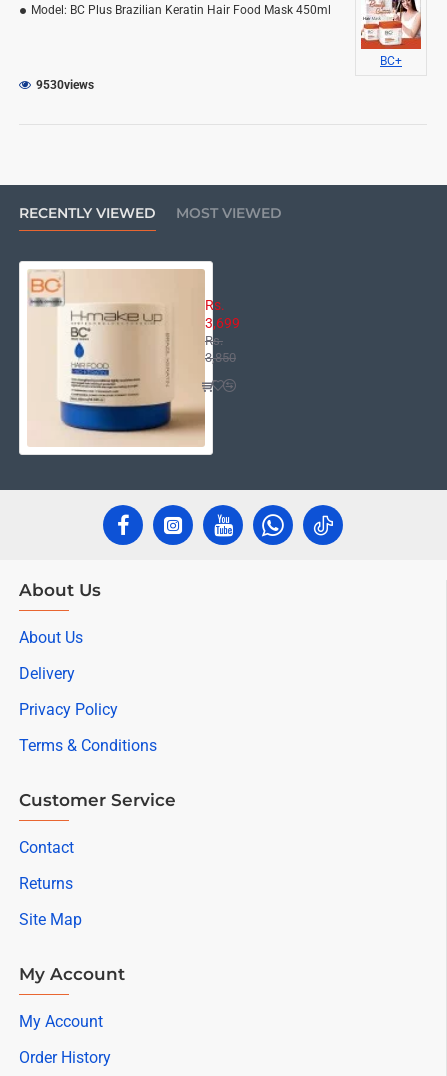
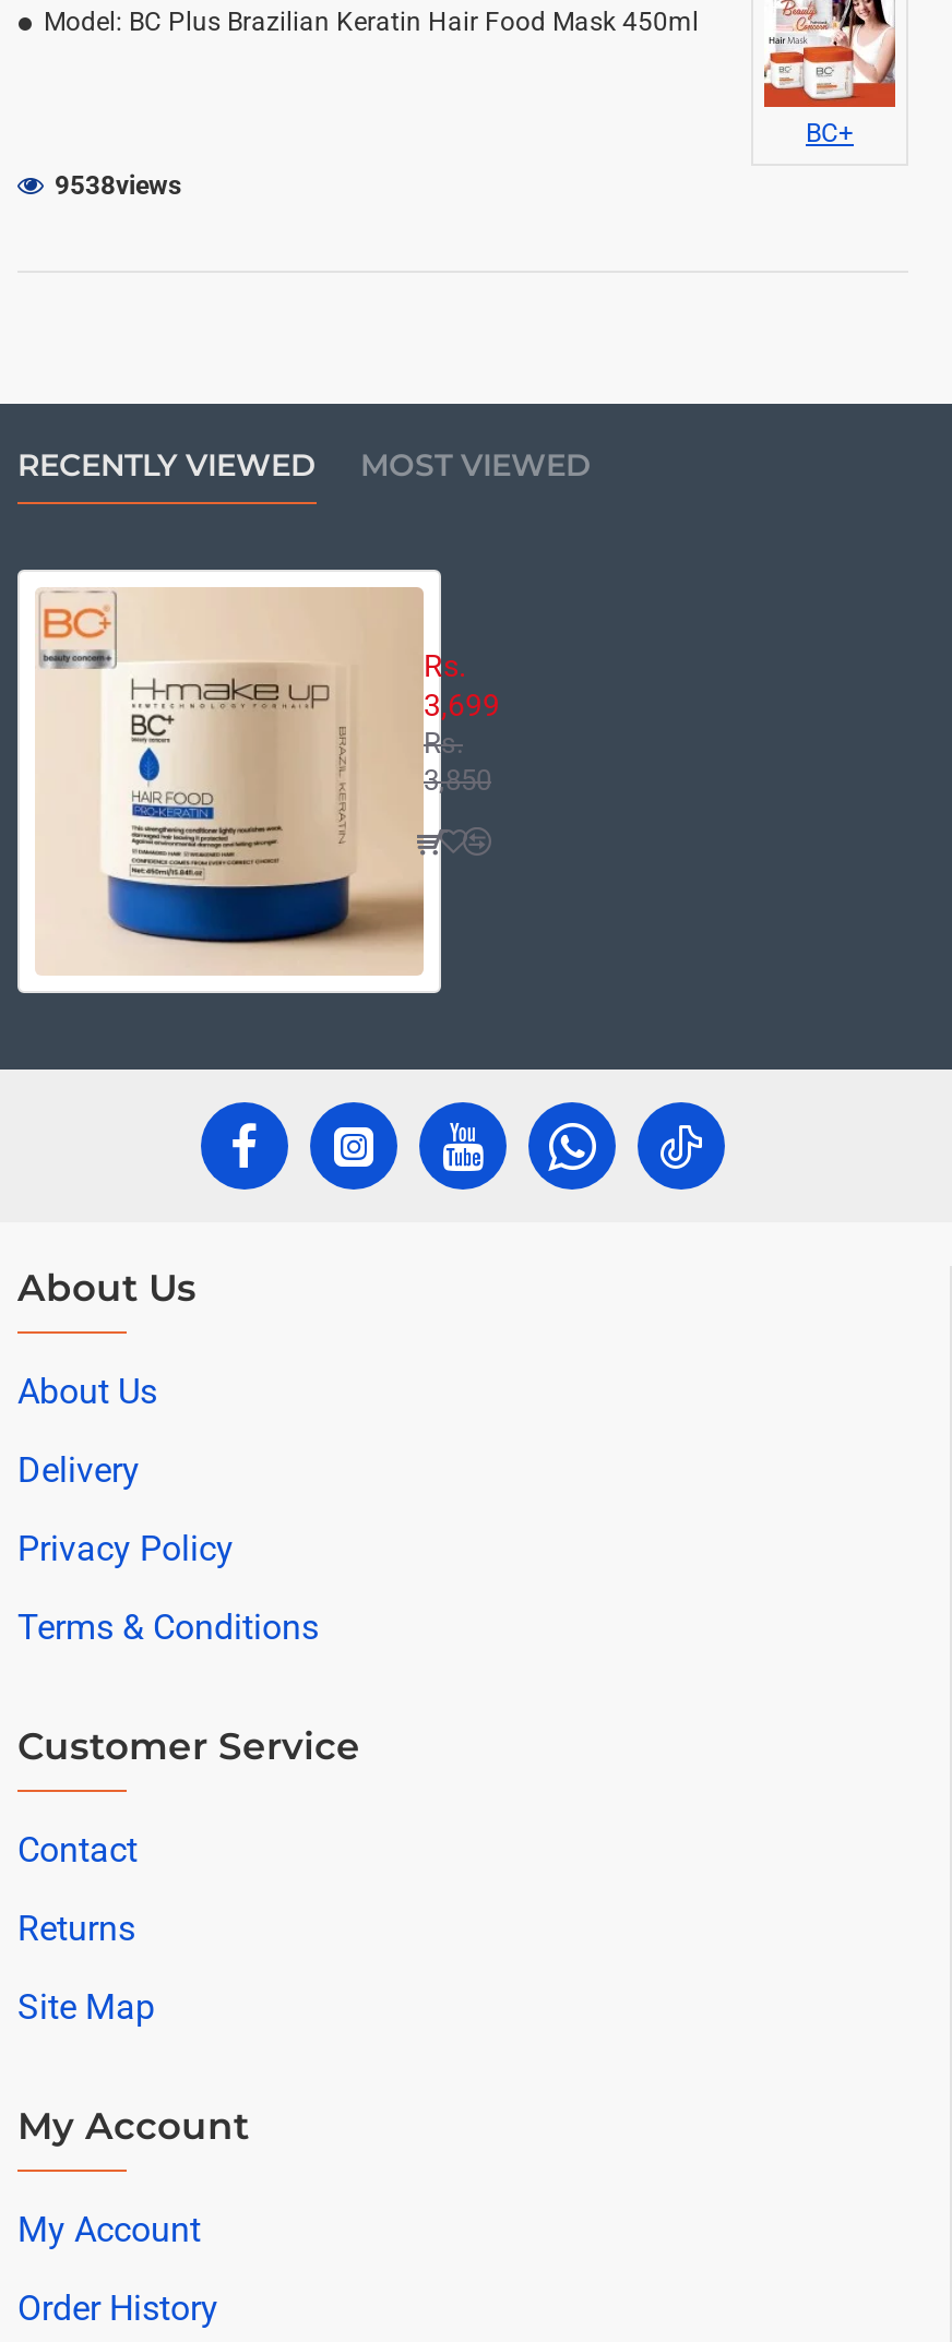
- 9530views
+ 9538views
